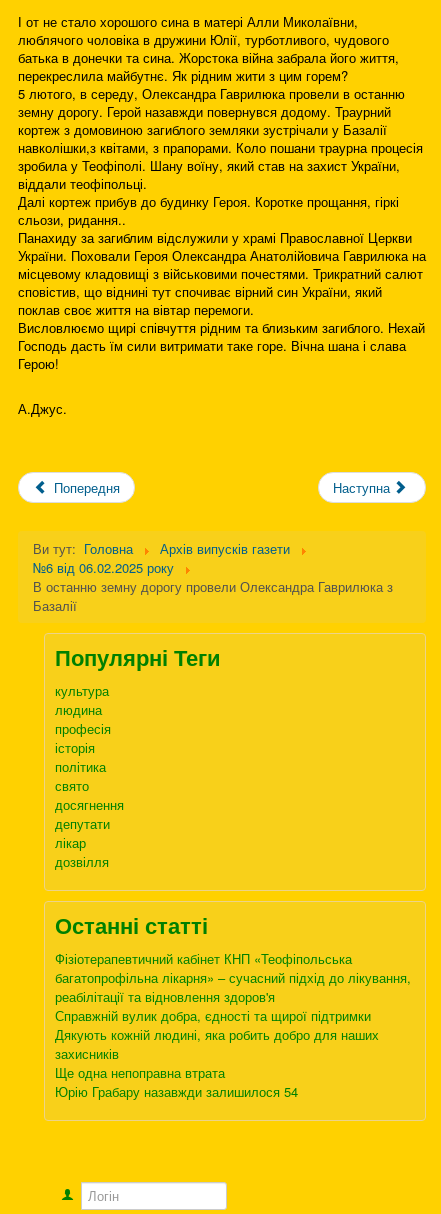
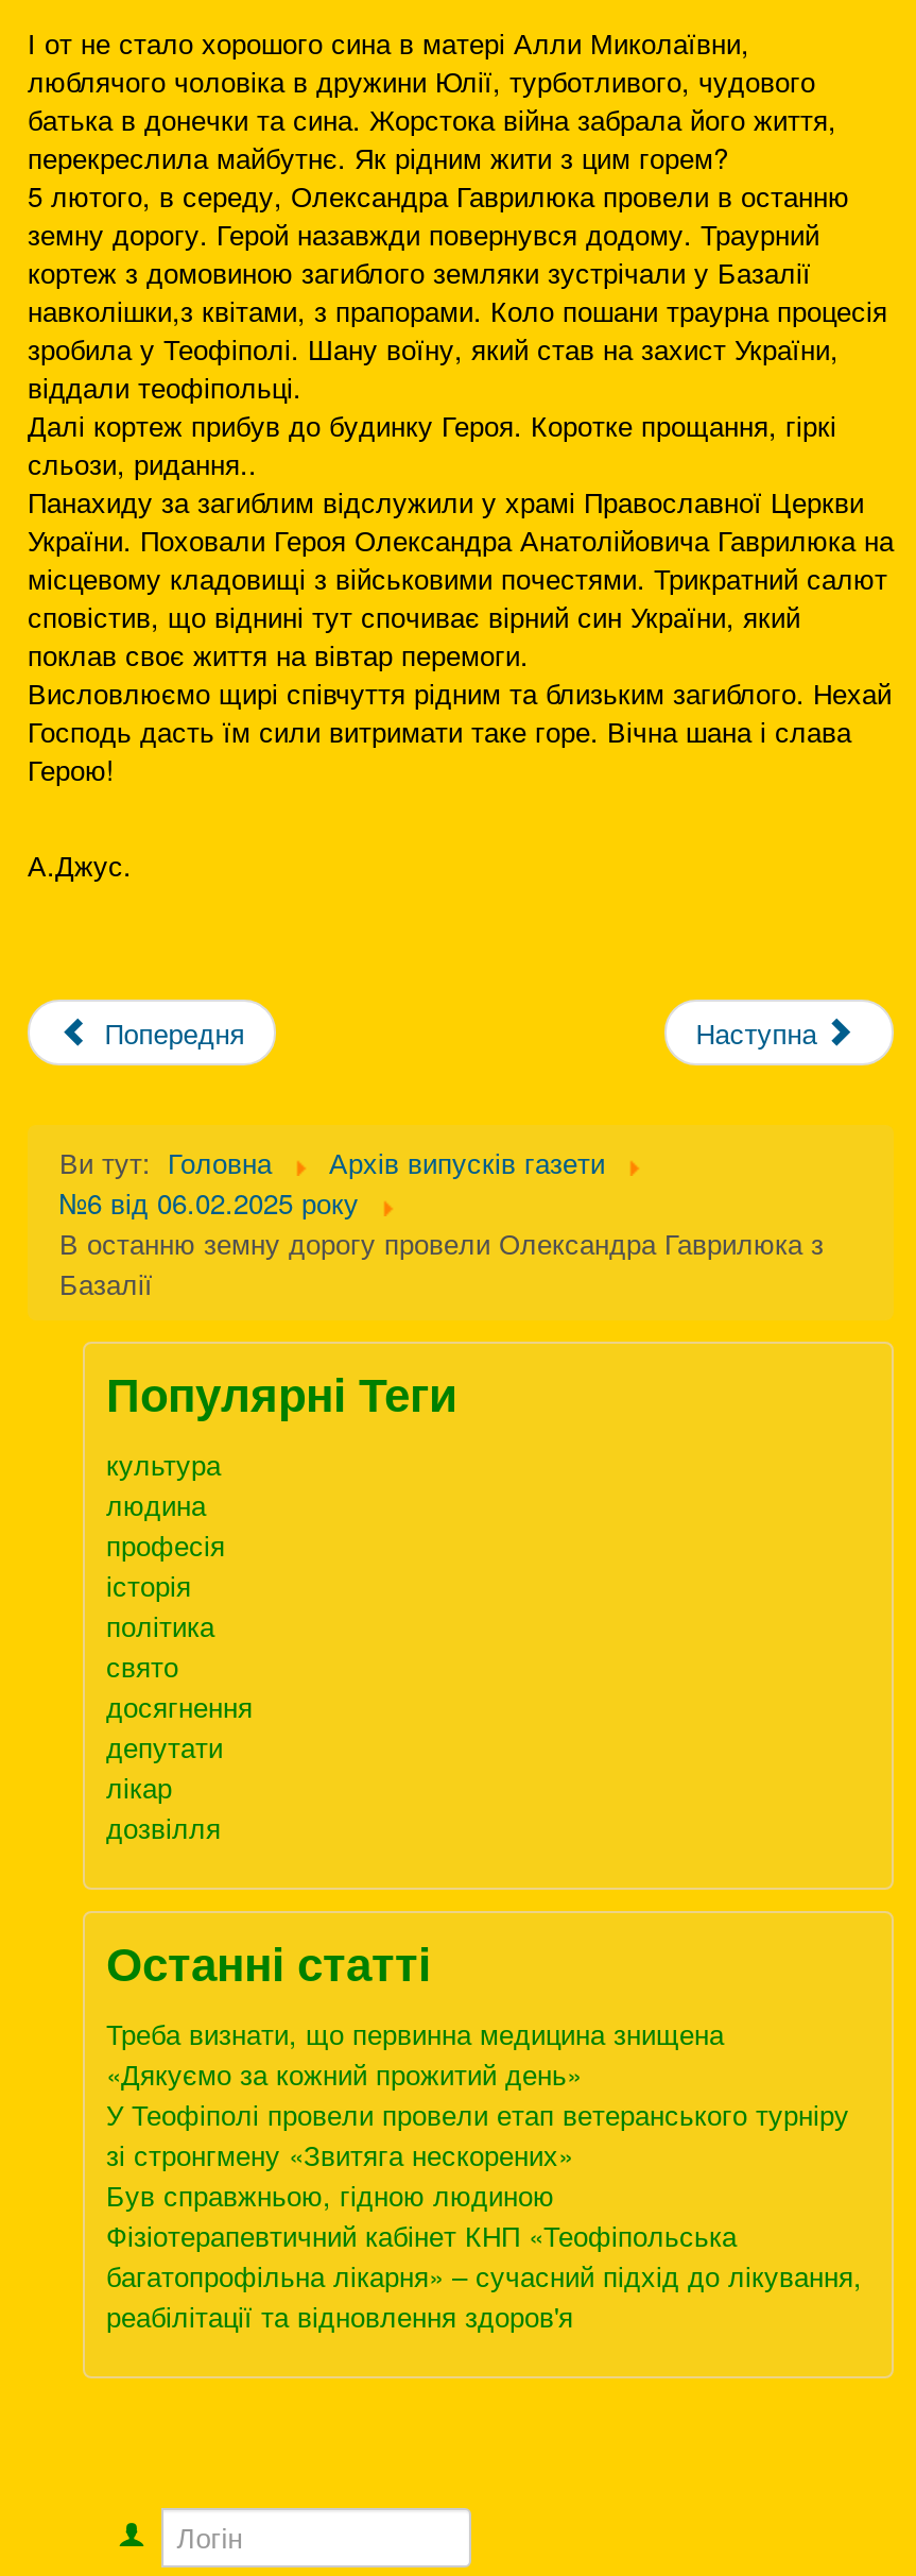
+ Треба визнати, що первинна медицина знищена
+ «Дякуємо за кожний прожитий день»
+ У Теофіполі провели провели етап ветеранського турніру
+ зі стронгмену «Звитяга нескорених»
+ Був справжньою, гідною людиною

moved down: Фізіотерапевтичний кабінет КНП «Теофіпольська | багатопрофільна лікарня» – сучасний підхід до лікування, | реабілітації та відновлення здоров'я

- Справжній вулик добра, єдності та щирої підтримки
- Дякують кожній людині, яка робить добро для наших
- захисників
- Ще одна непоправна втрата
- Юрію Грабару назавжди залишилося 54
